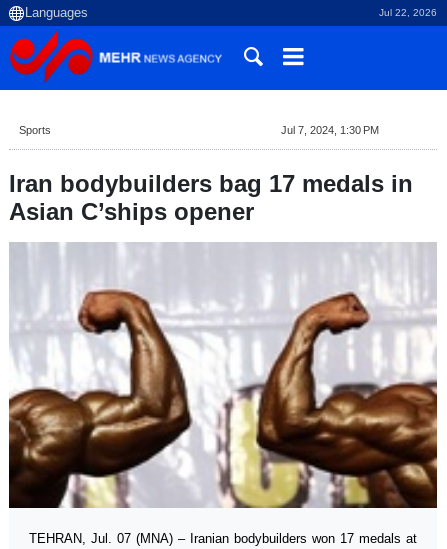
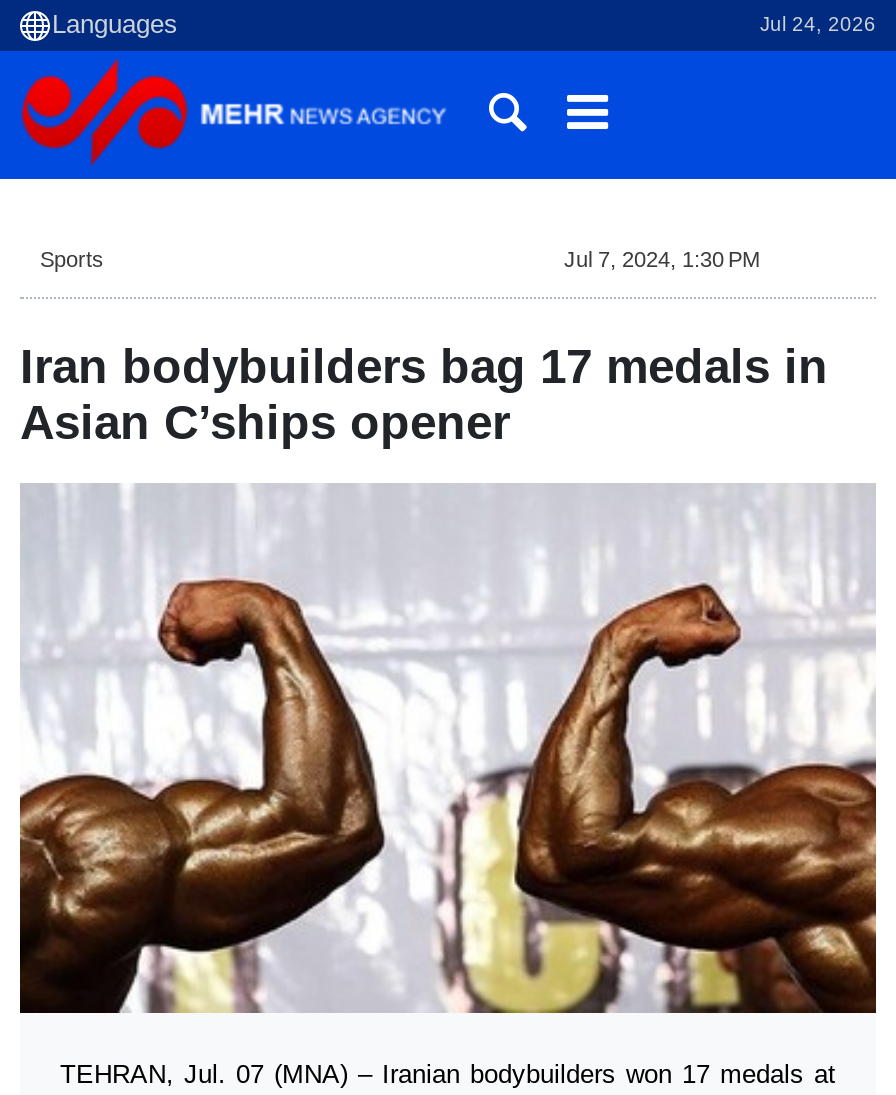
- Jul 22, 2026
+ Jul 24, 2026
